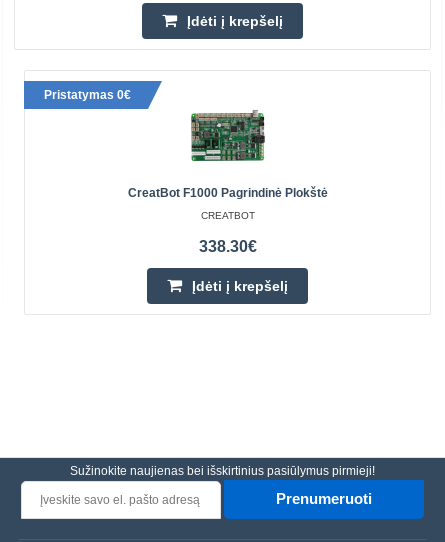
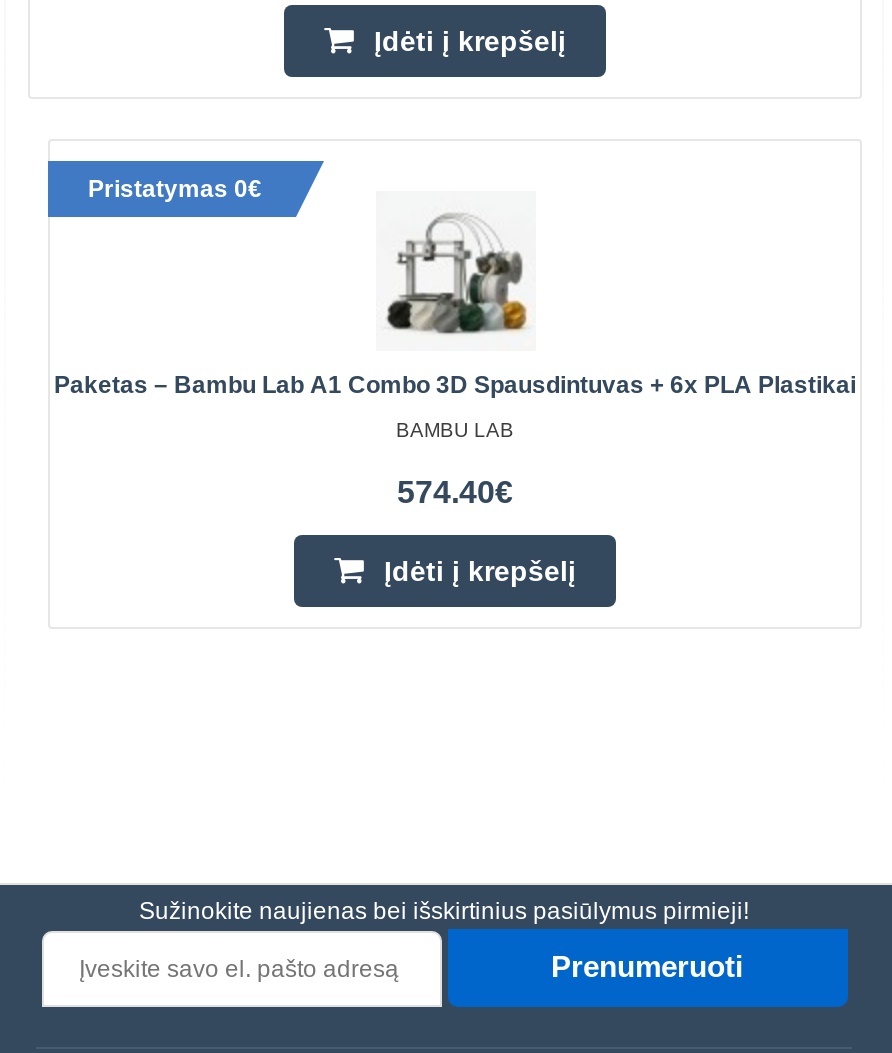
- [image]
- CreatBot F1000 Pagrindinė Plokštė
+ [image]
+ Paketas – Bambu Lab A1 Combo 3D Spausdintuvas + 6x PLA Plastikai

- CREATBOT
+ BAMBU LAB

- 338.30€
+ 574.40€
